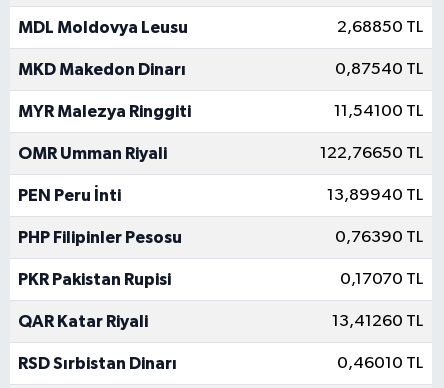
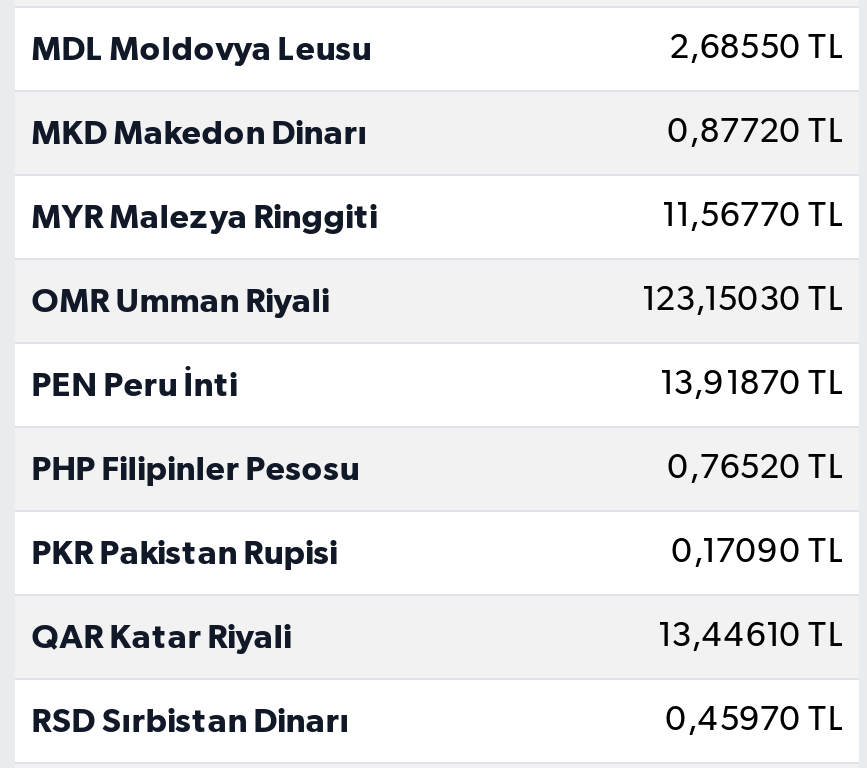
- 2,68850 TL
+ 2,68550 TL

- 0,87540 TL
+ 0,87720 TL

- 11,54100 TL
+ 11,56770 TL

- 122,76650 TL
+ 123,15030 TL

- 13,89940 TL
+ 13,91870 TL

- 0,76390 TL
+ 0,76520 TL

- 0,17070 TL
+ 0,17090 TL

- 13,41260 TL
+ 13,44610 TL

- 0,46010 TL
+ 0,45970 TL
